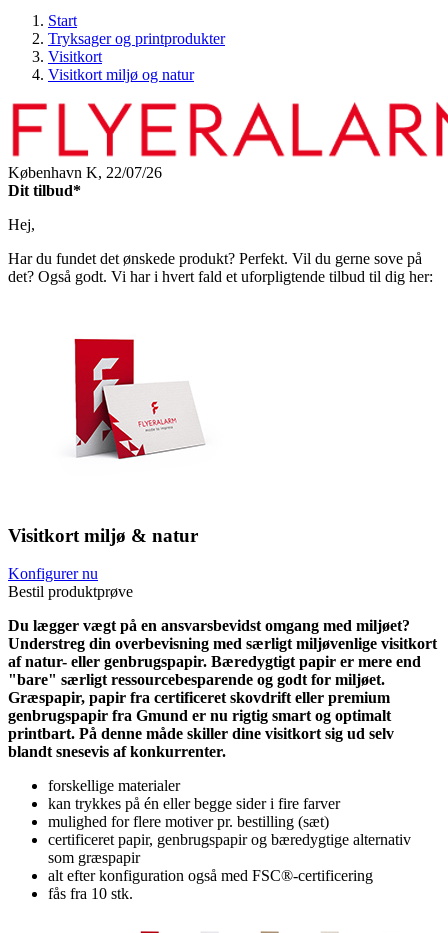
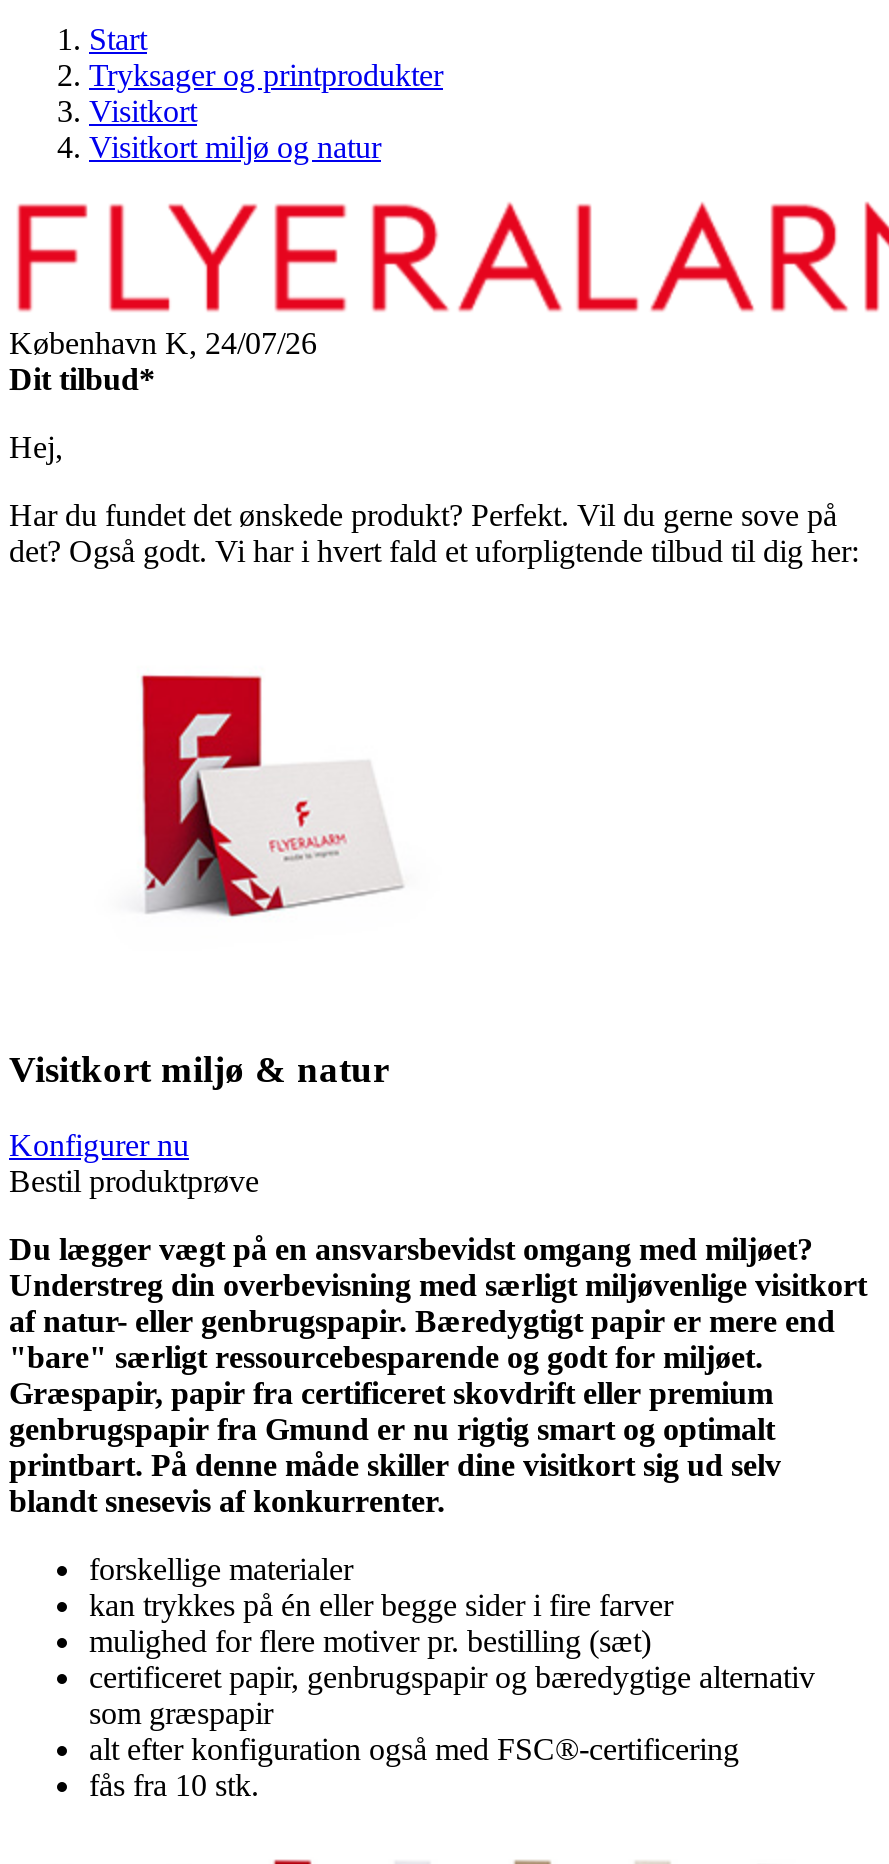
- København K, 22/07/26
+ København K, 24/07/26
